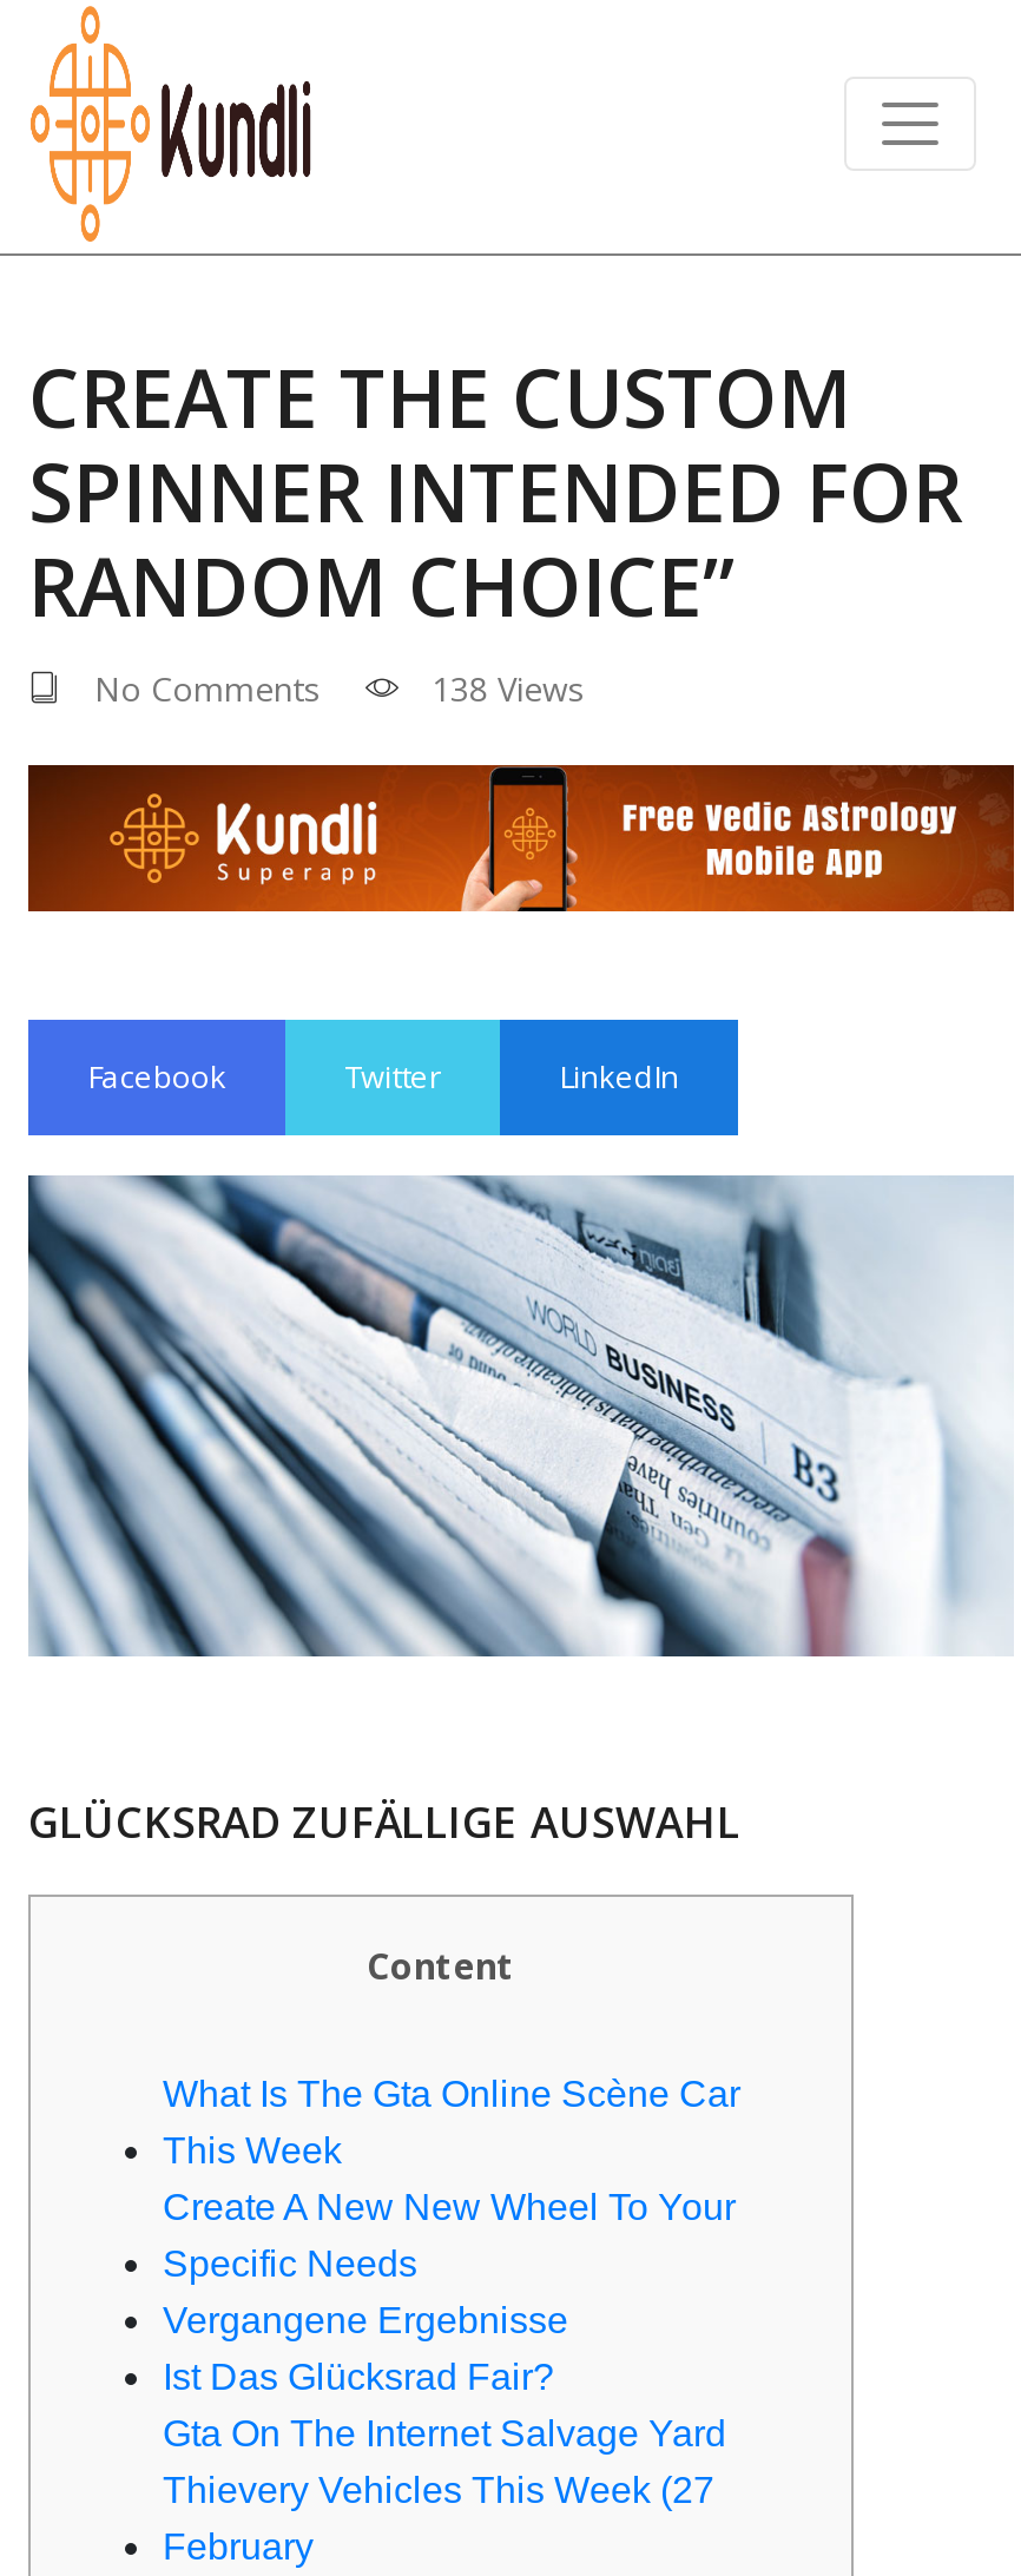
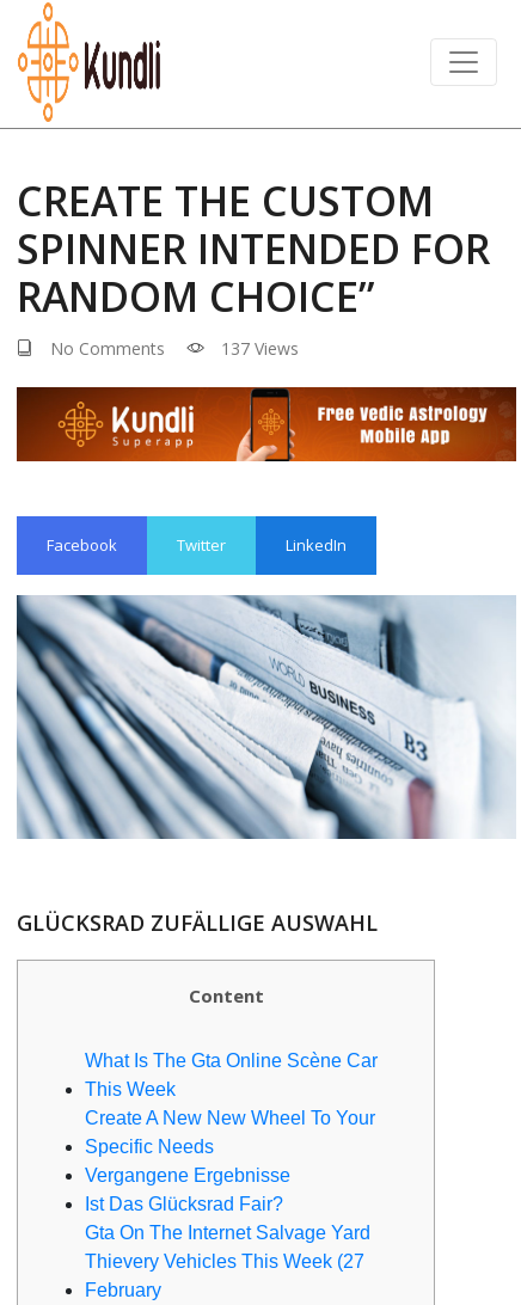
- 138 Views
+ 137 Views
